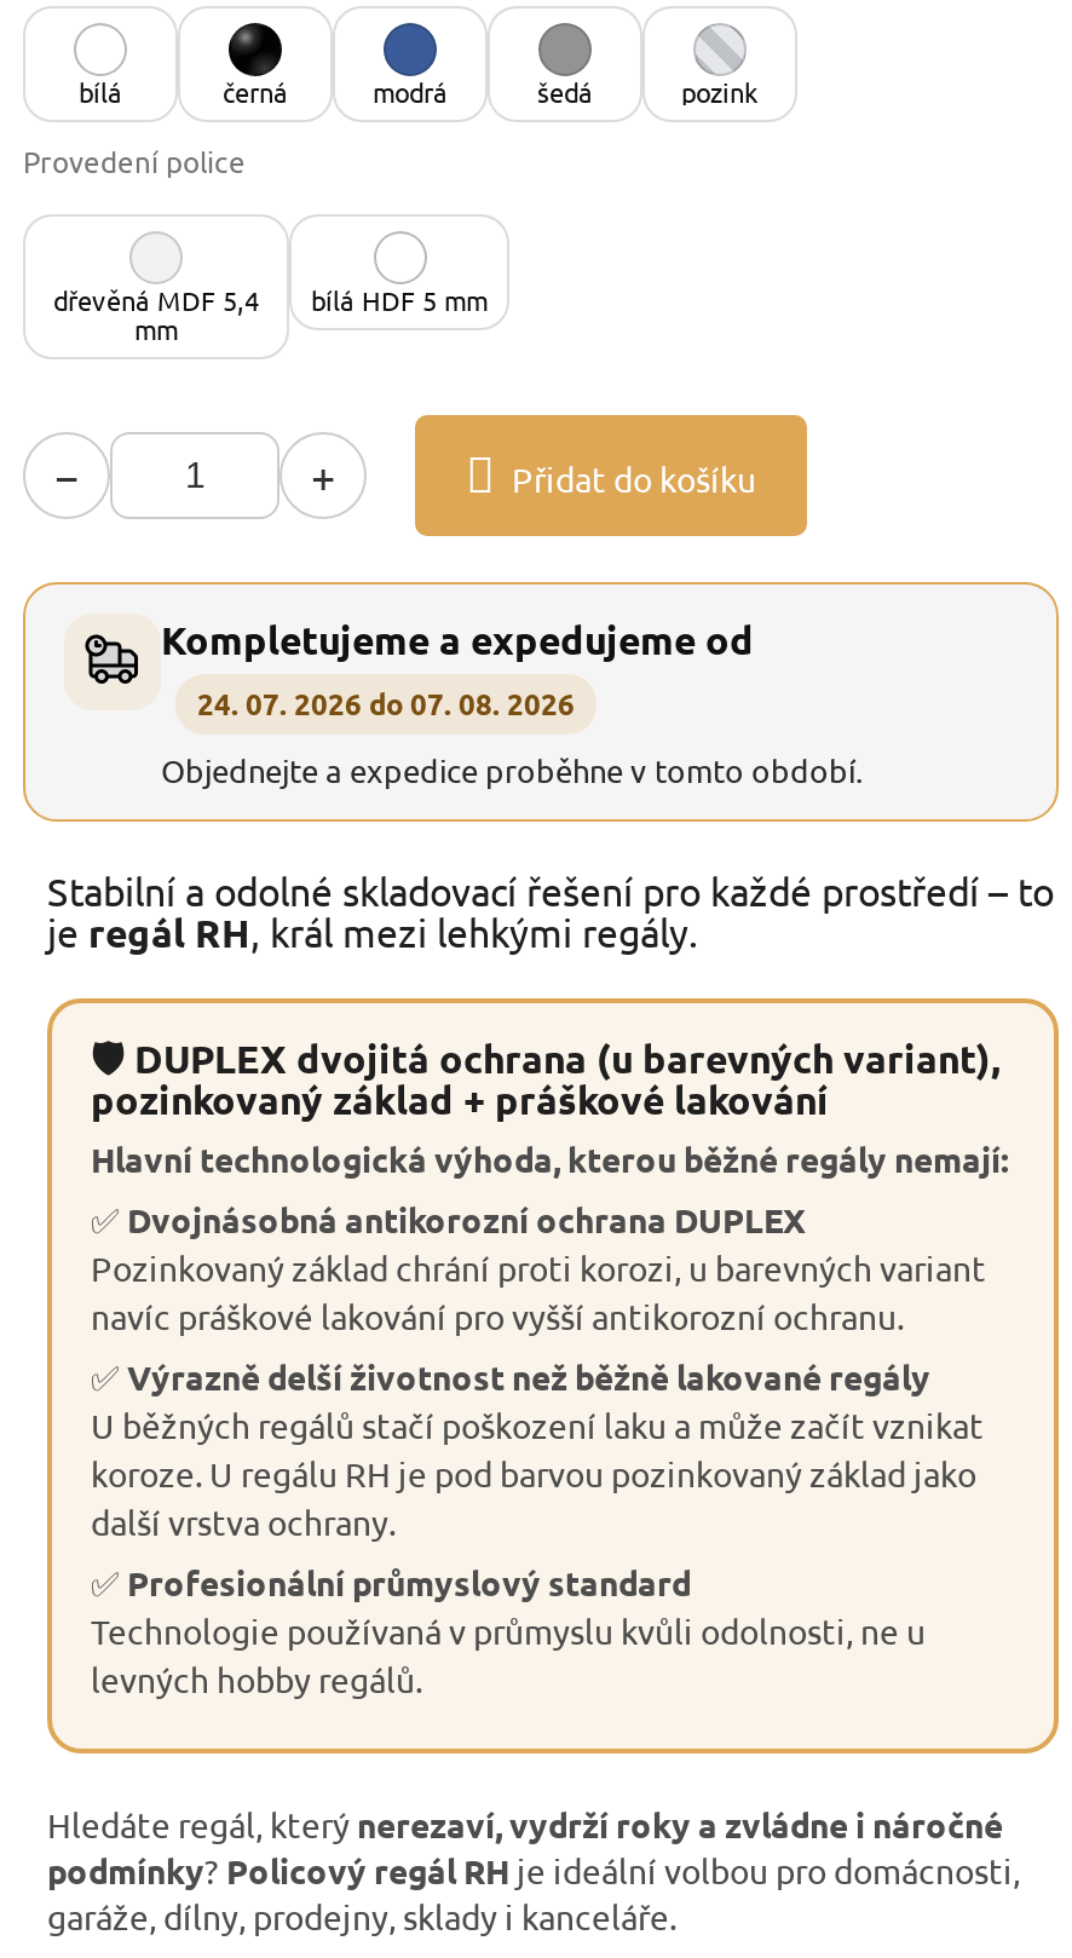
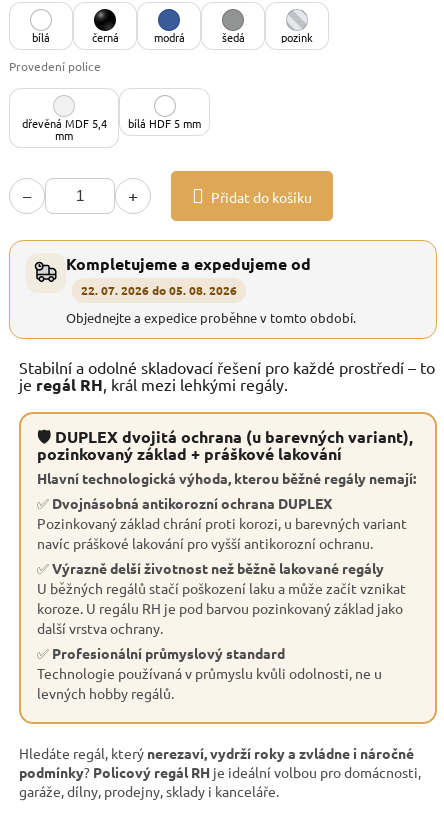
- 24. 07. 2026 do 07. 08. 2026
+ 22. 07. 2026 do 05. 08. 2026
